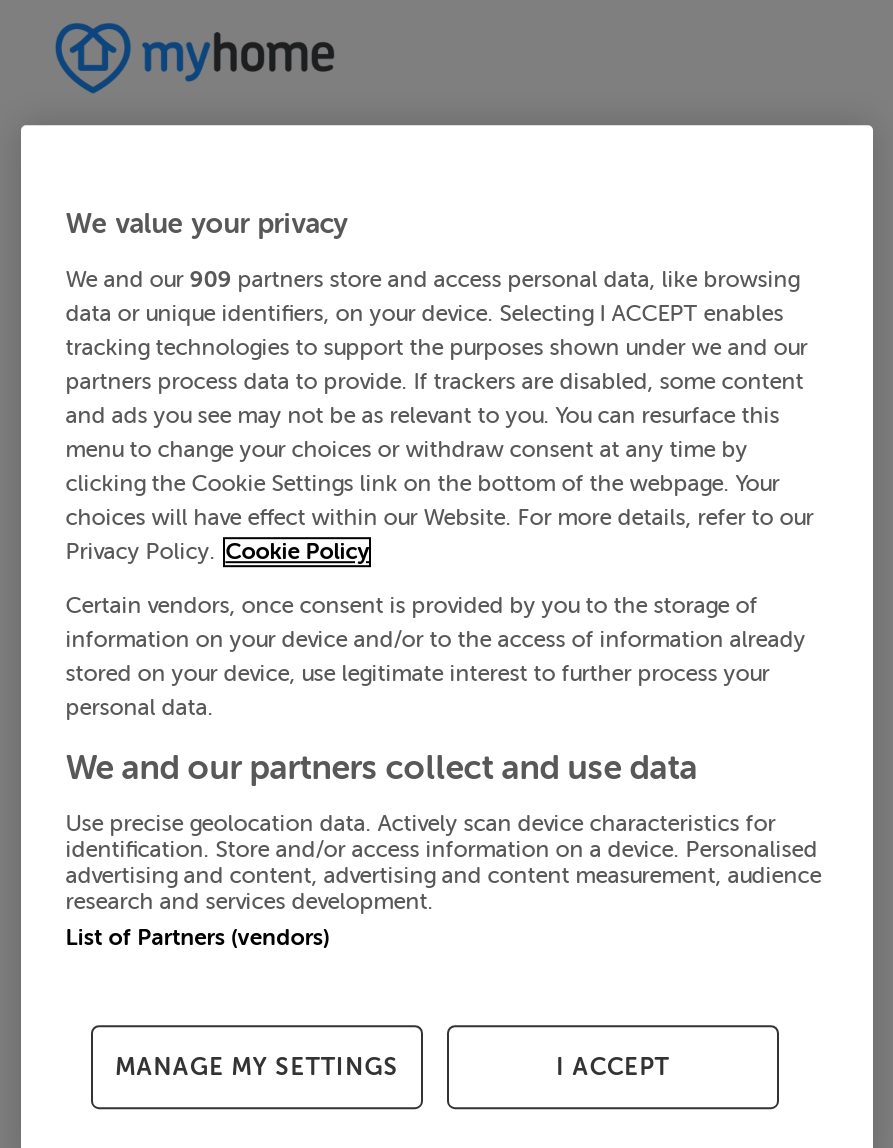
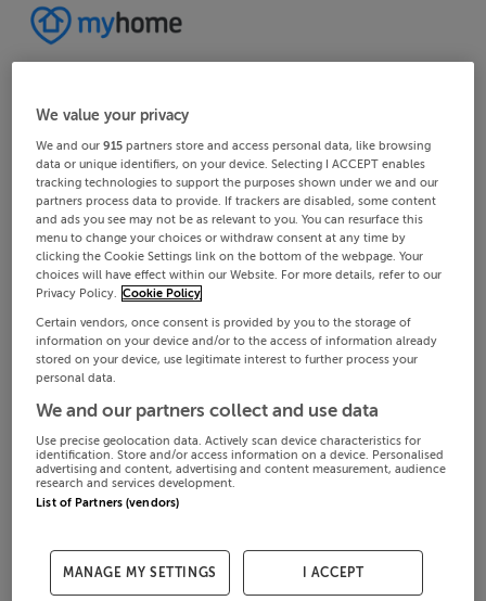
- We and our 909 partners store and access personal data, like browsing
+ We and our 915 partners store and access personal data, like browsing
